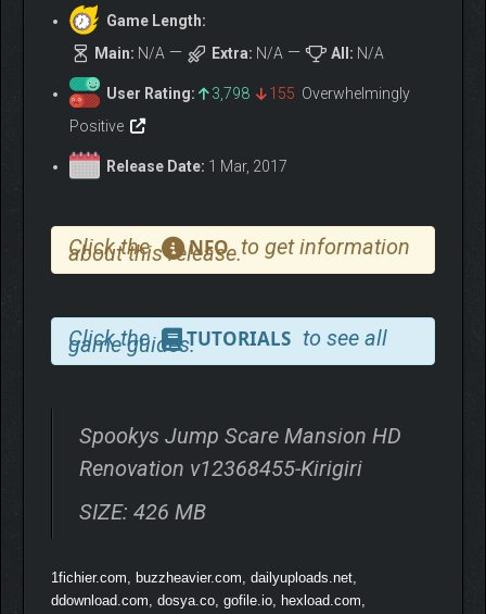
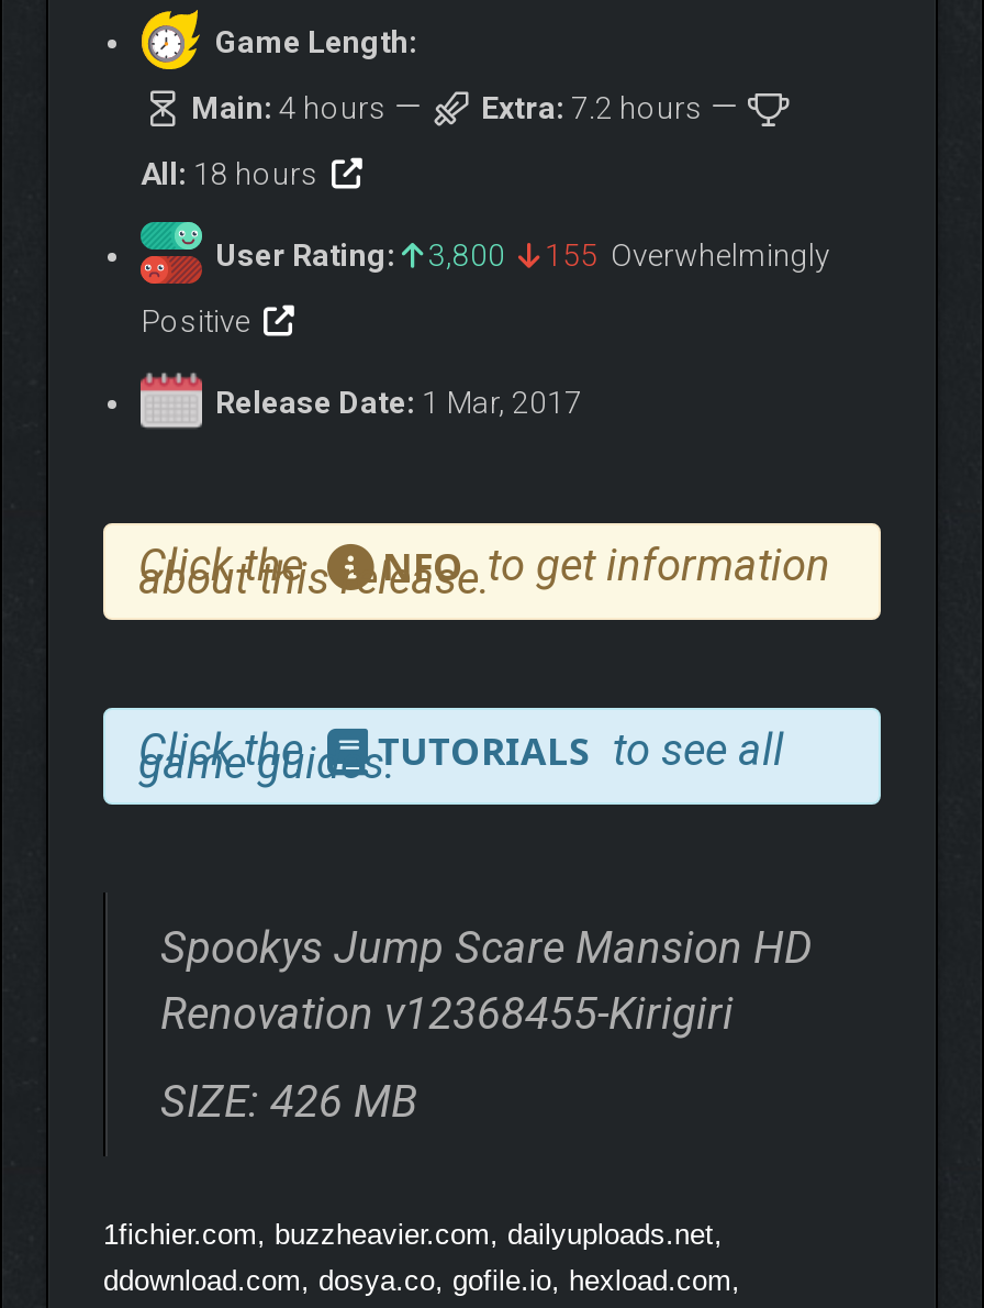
- Main: N/A
- Extra: N/A
- All: N/A
+ Main: 4 hours
+ Extra: 7.2 hours
+ All: 18 hours

- User Rating: 3,798 155 Overwhelmingly
+ User Rating: 3,800 155 Overwhelmingly
